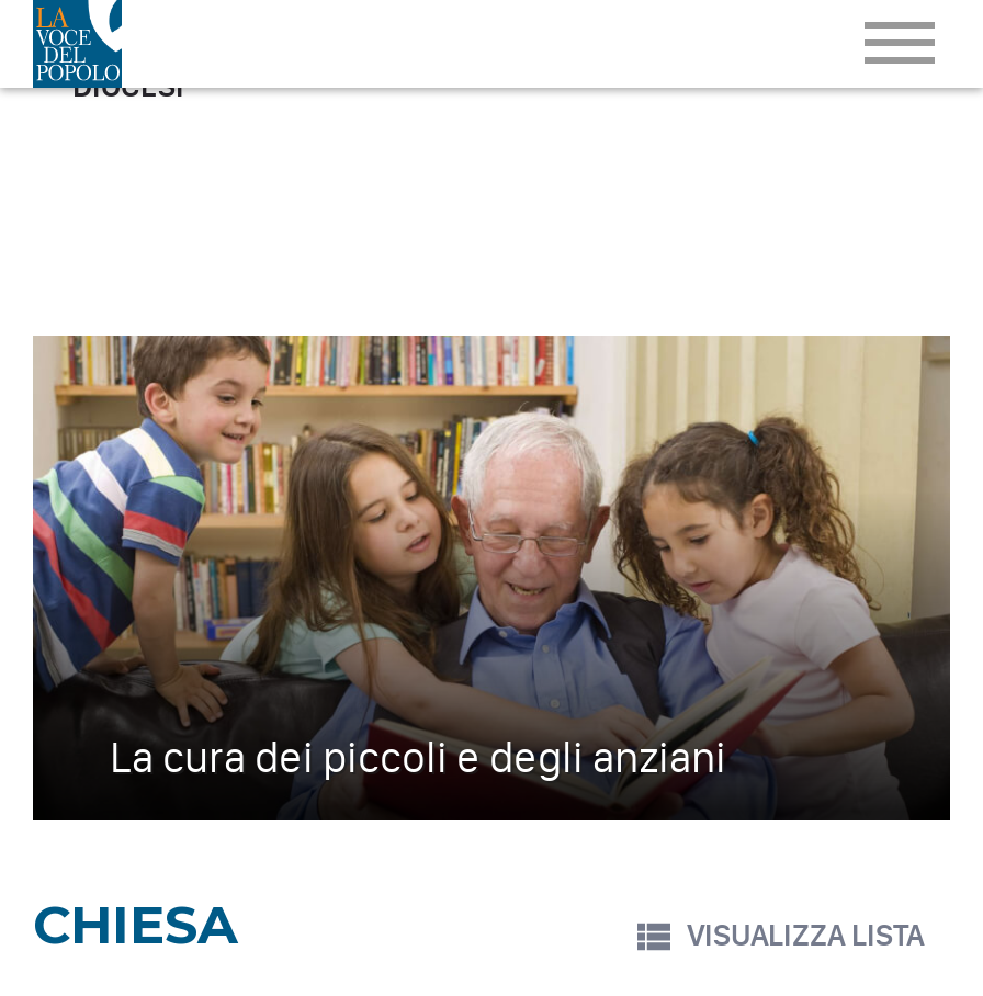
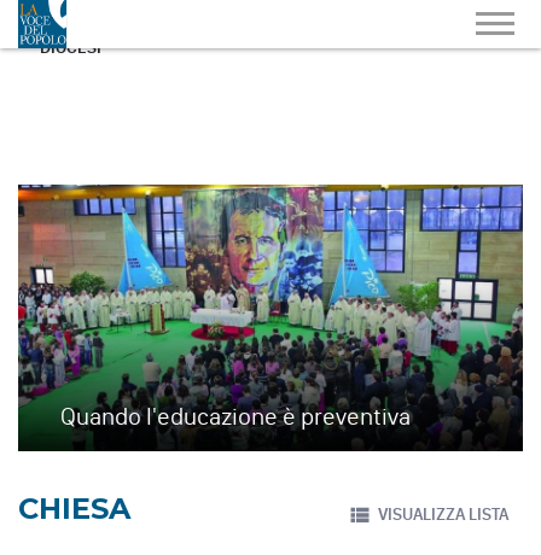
- [image]
- La cura dei piccoli e degli anziani
+ [image]
+ Quando l'educazione è preventiva
